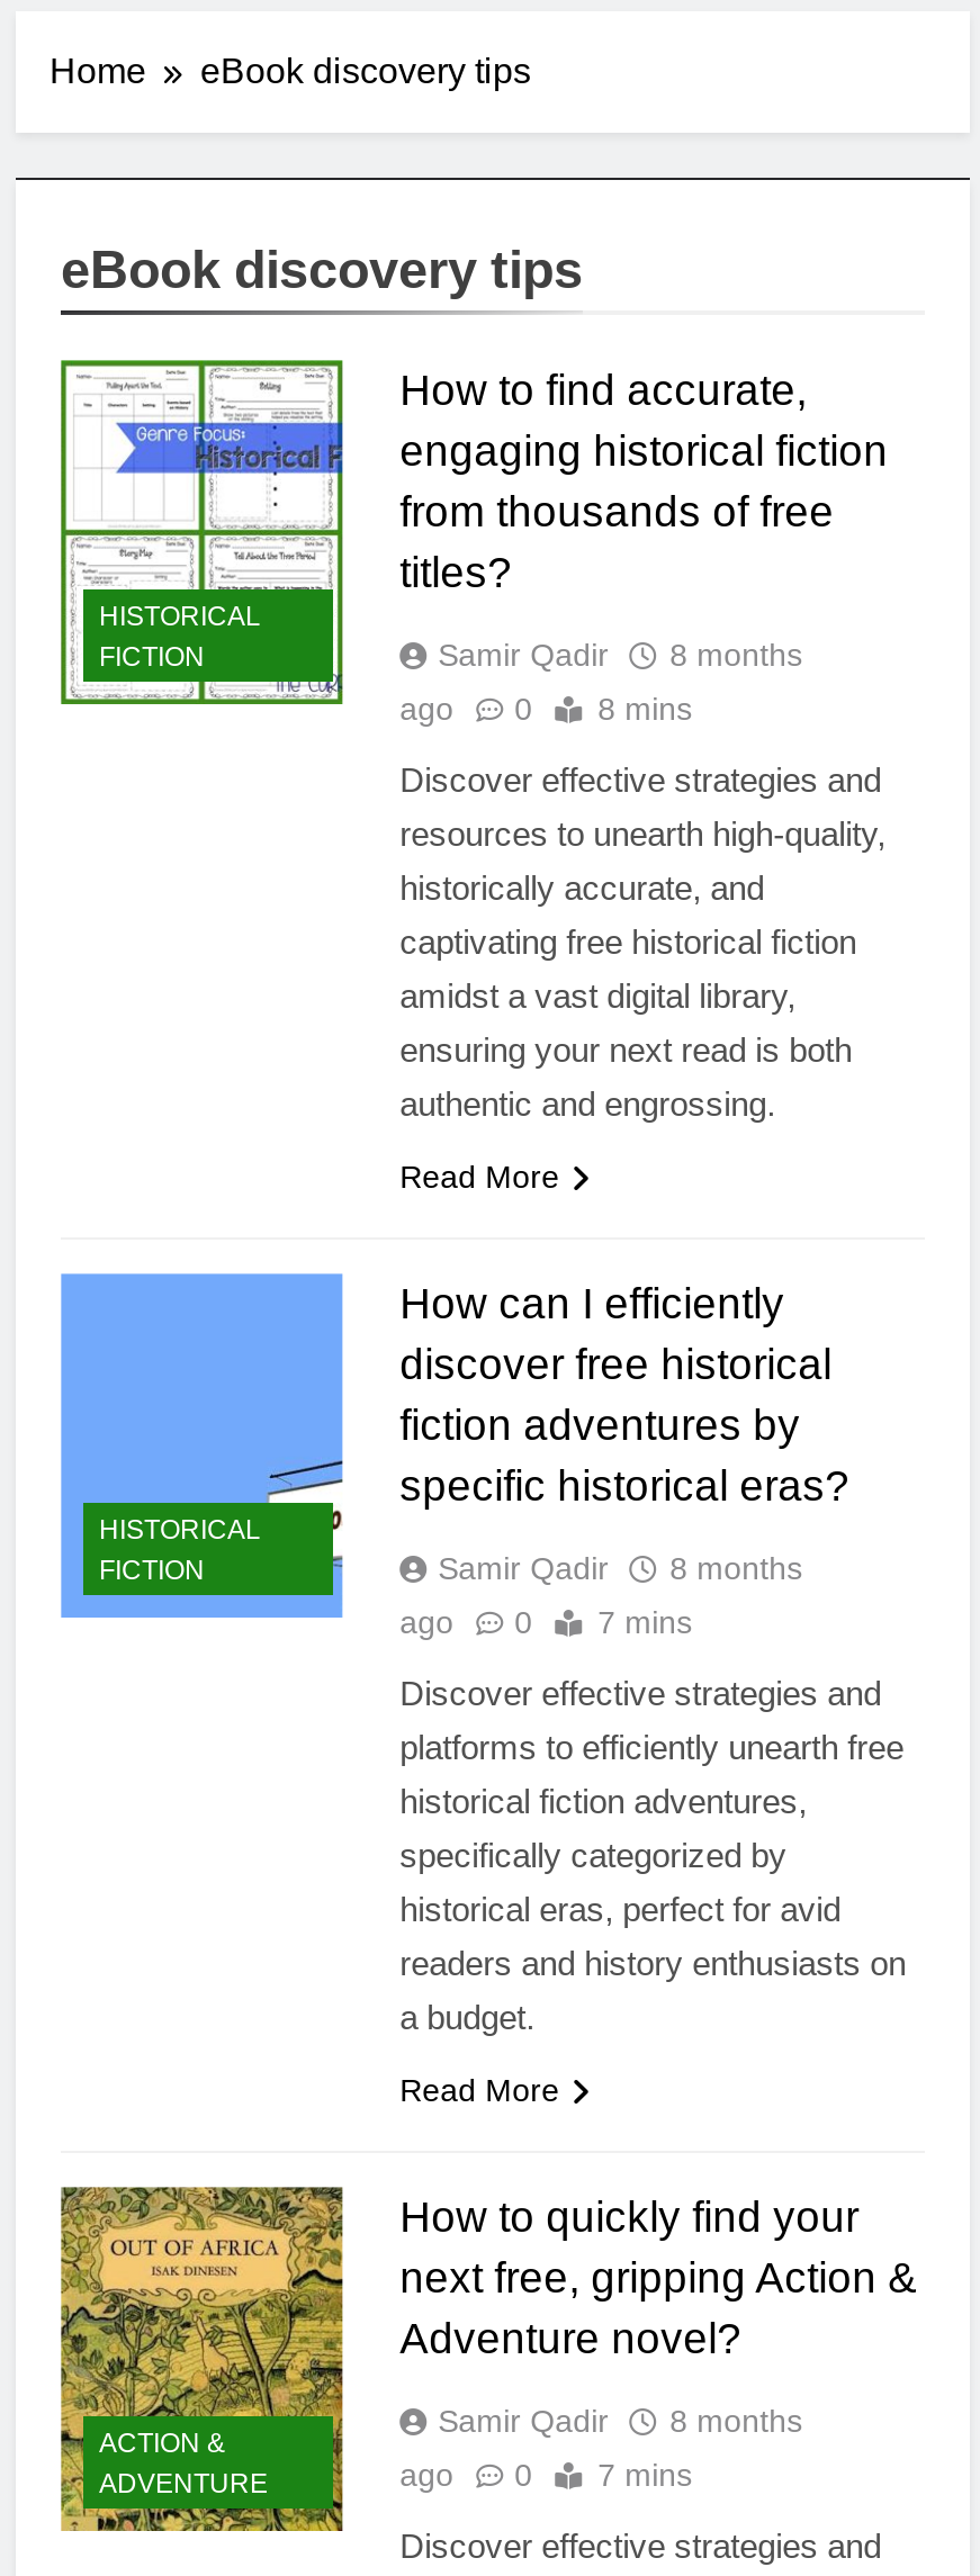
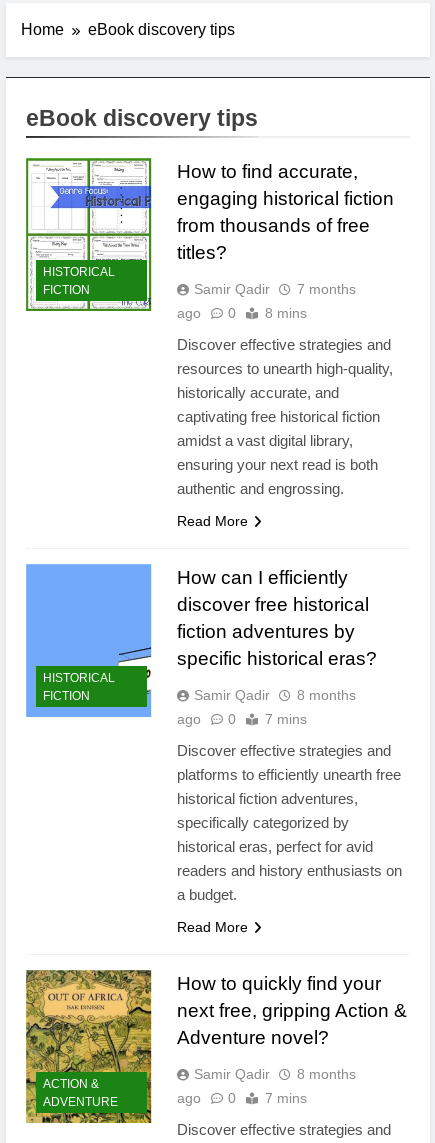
- Samir Qadir 8 months
+ Samir Qadir 7 months
